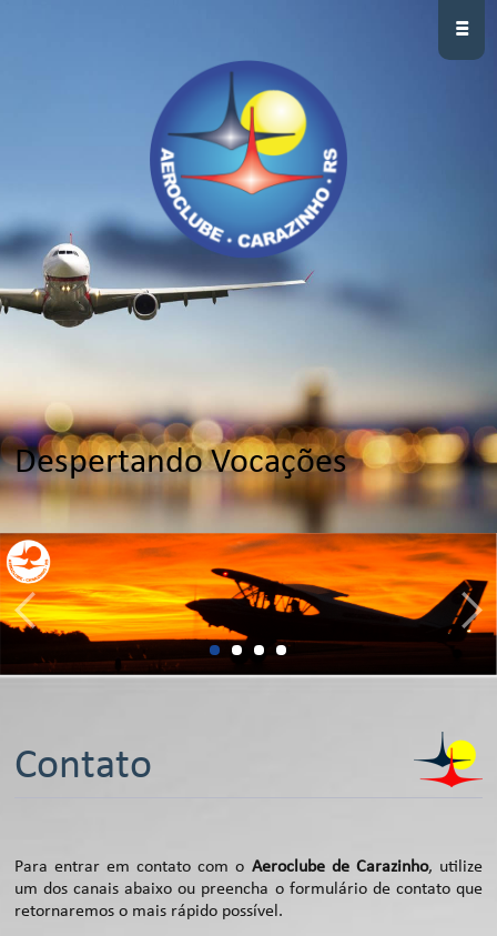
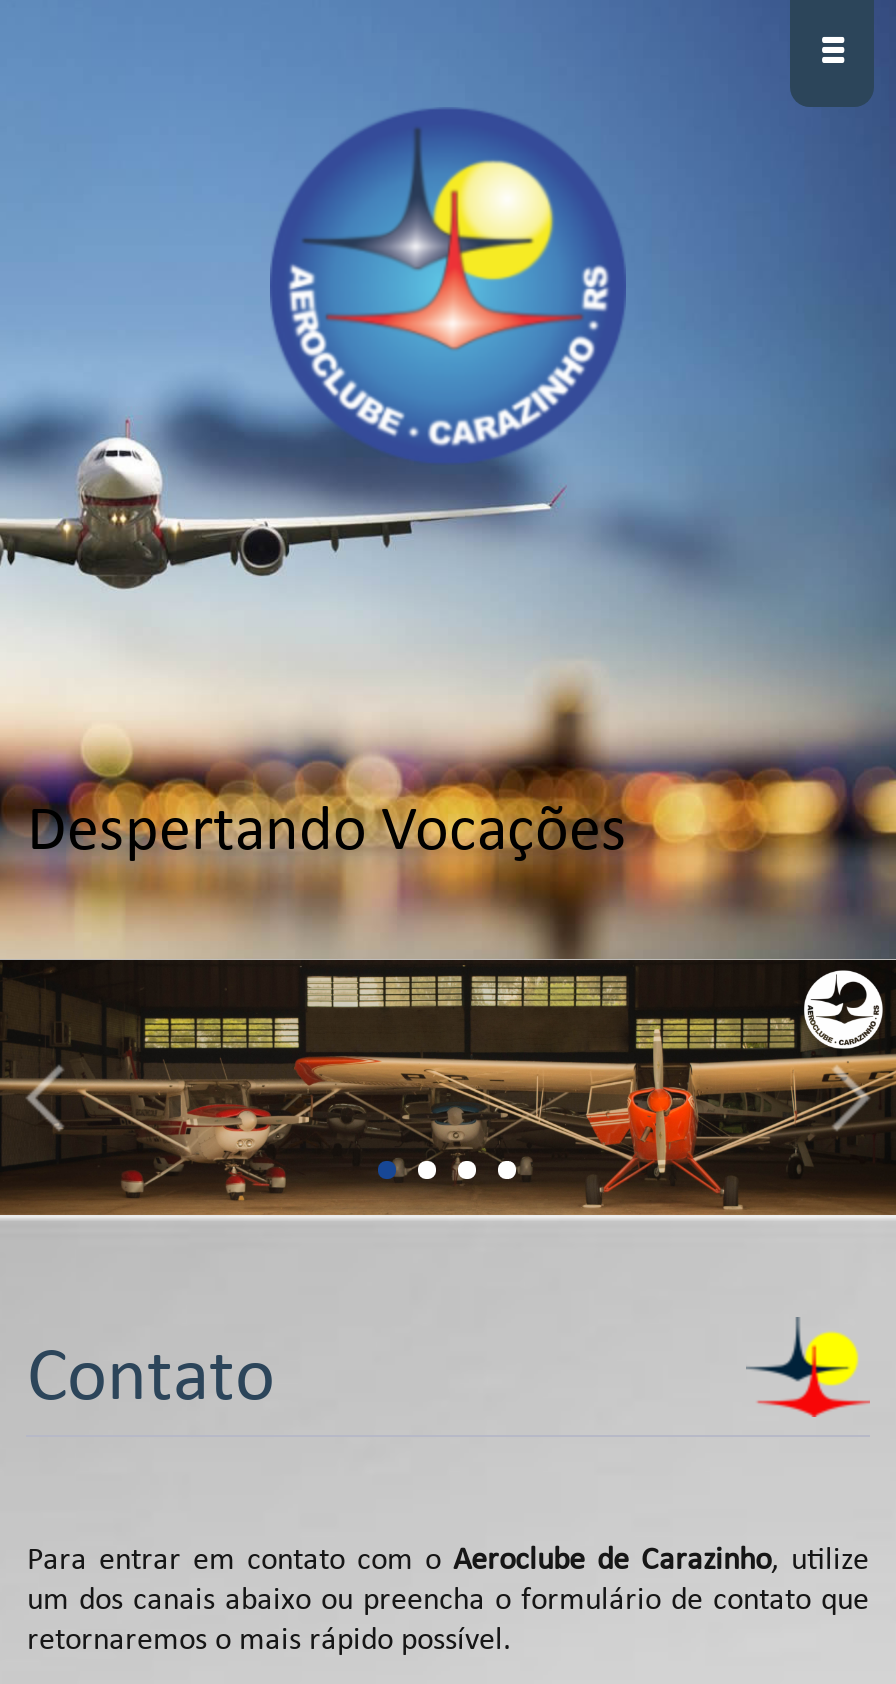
- [image]
+ [image]
